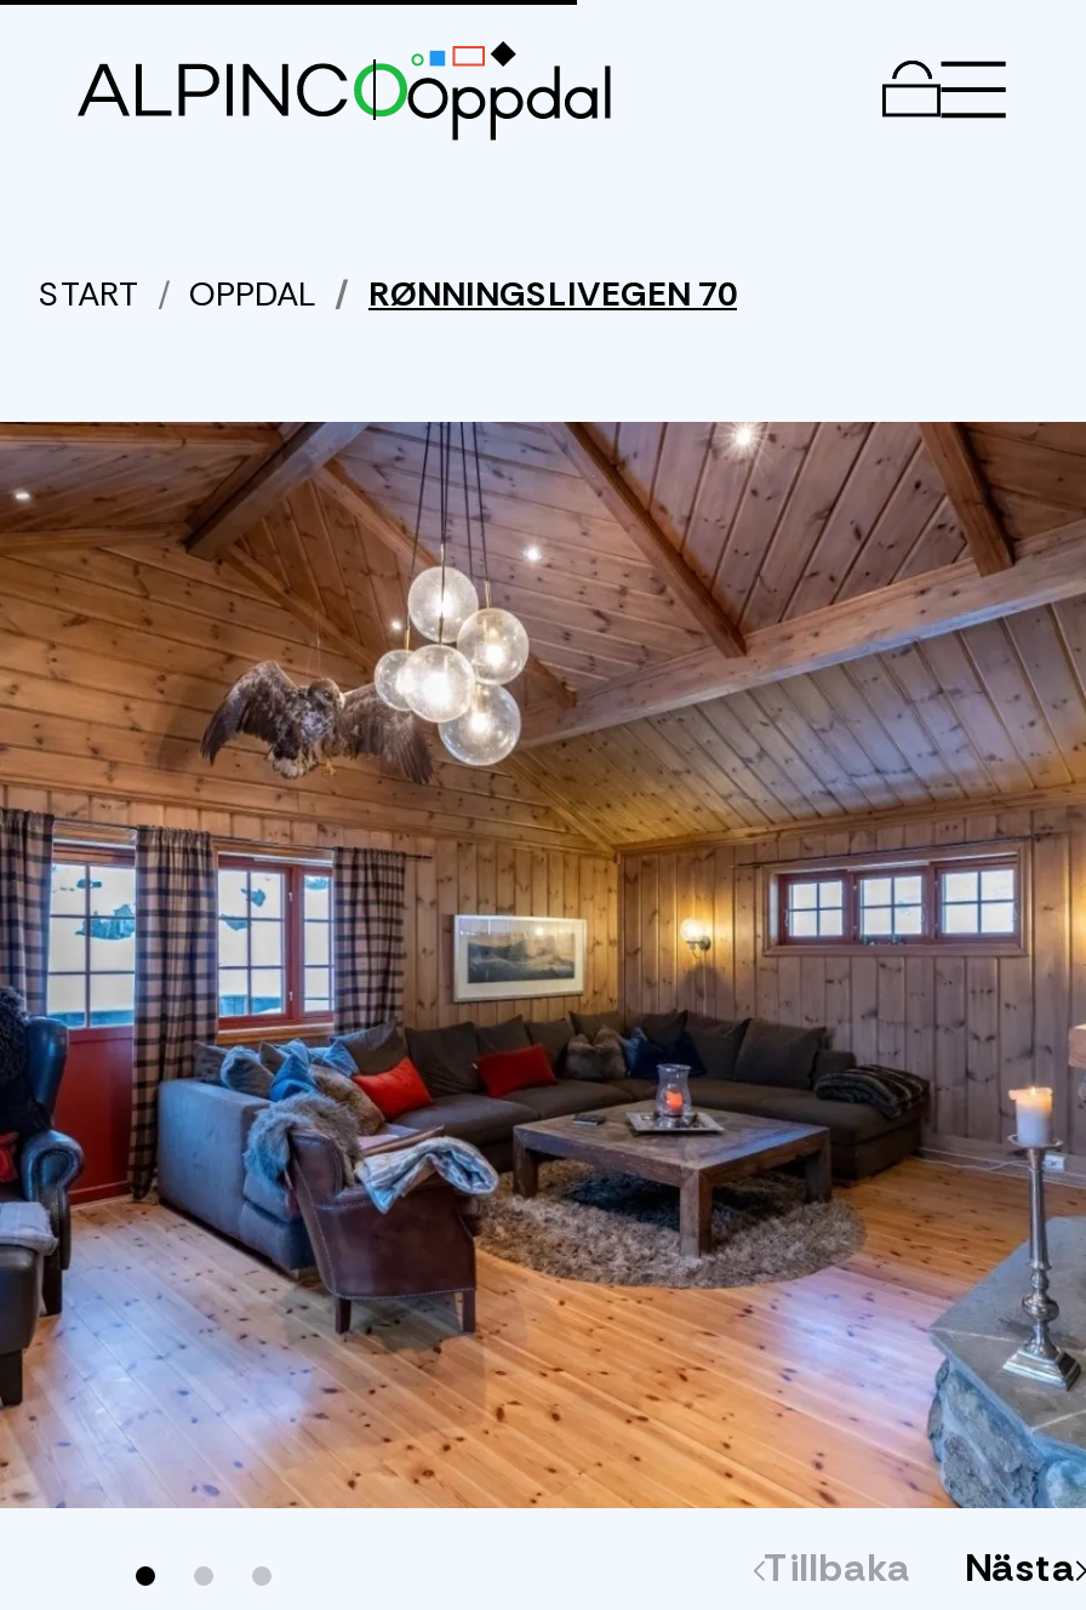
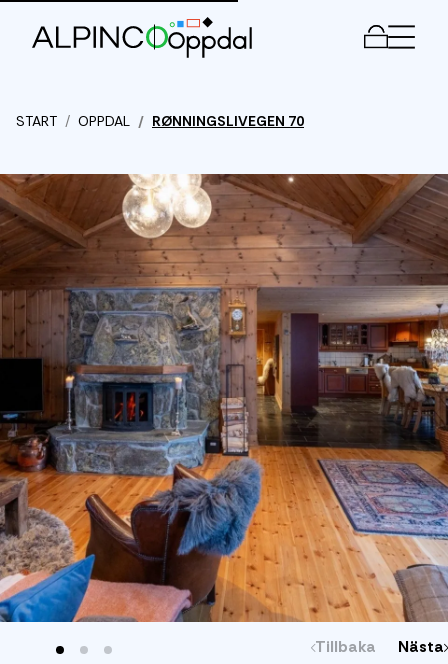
- [image]
+ [image]
